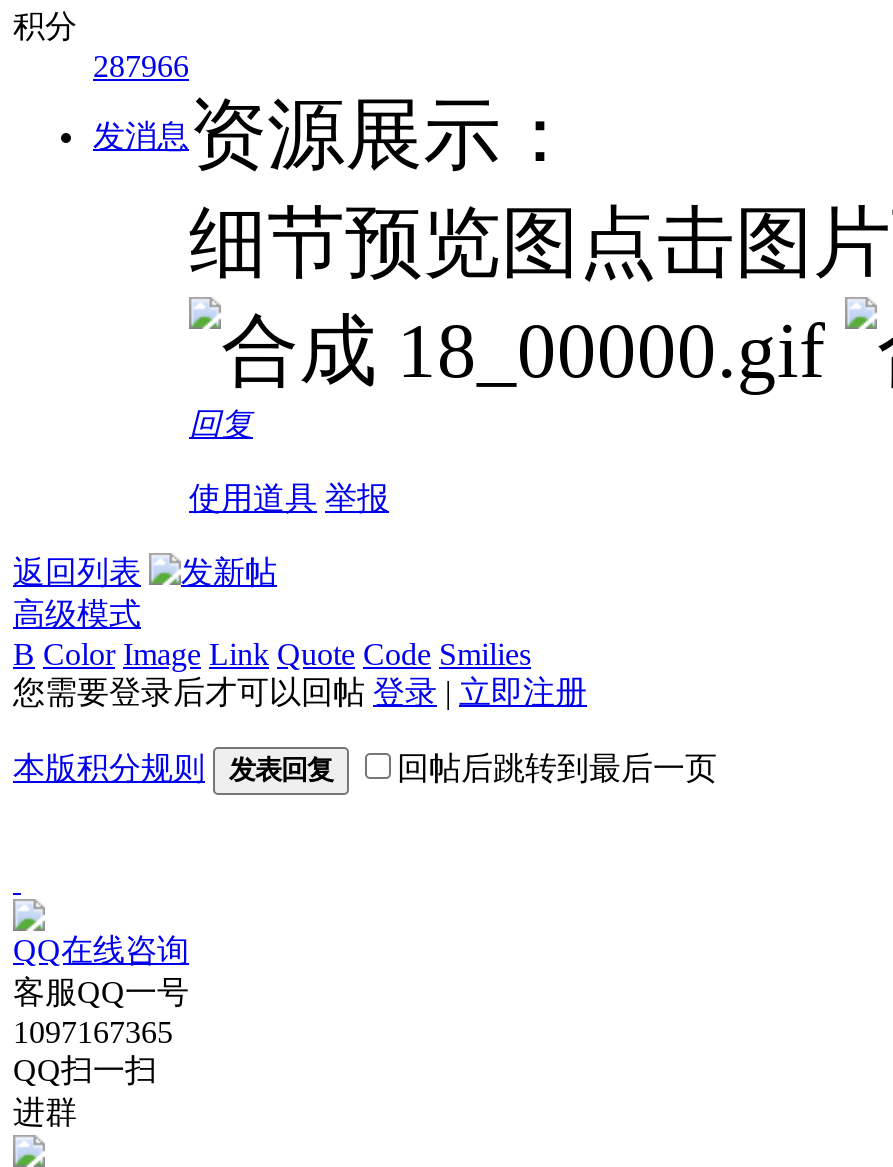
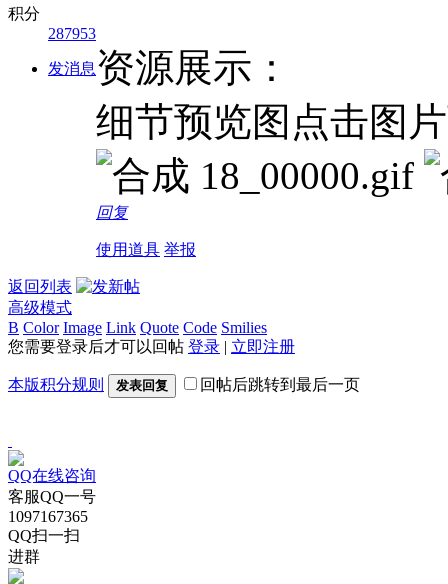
- 287966
+ 287953
